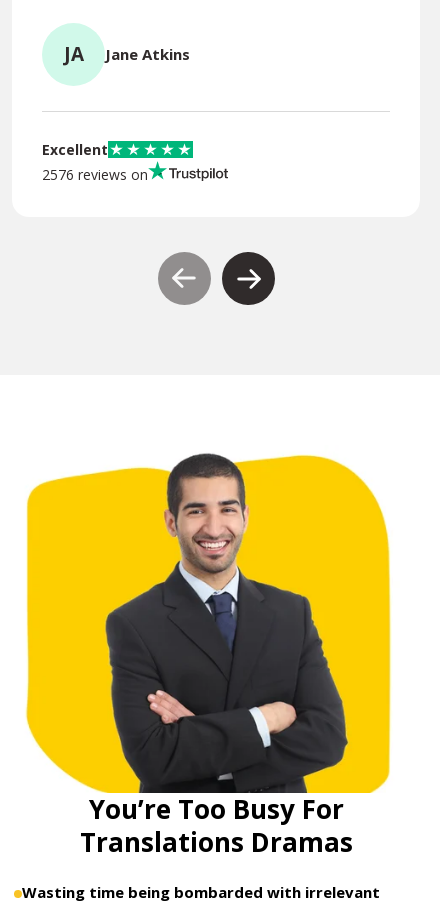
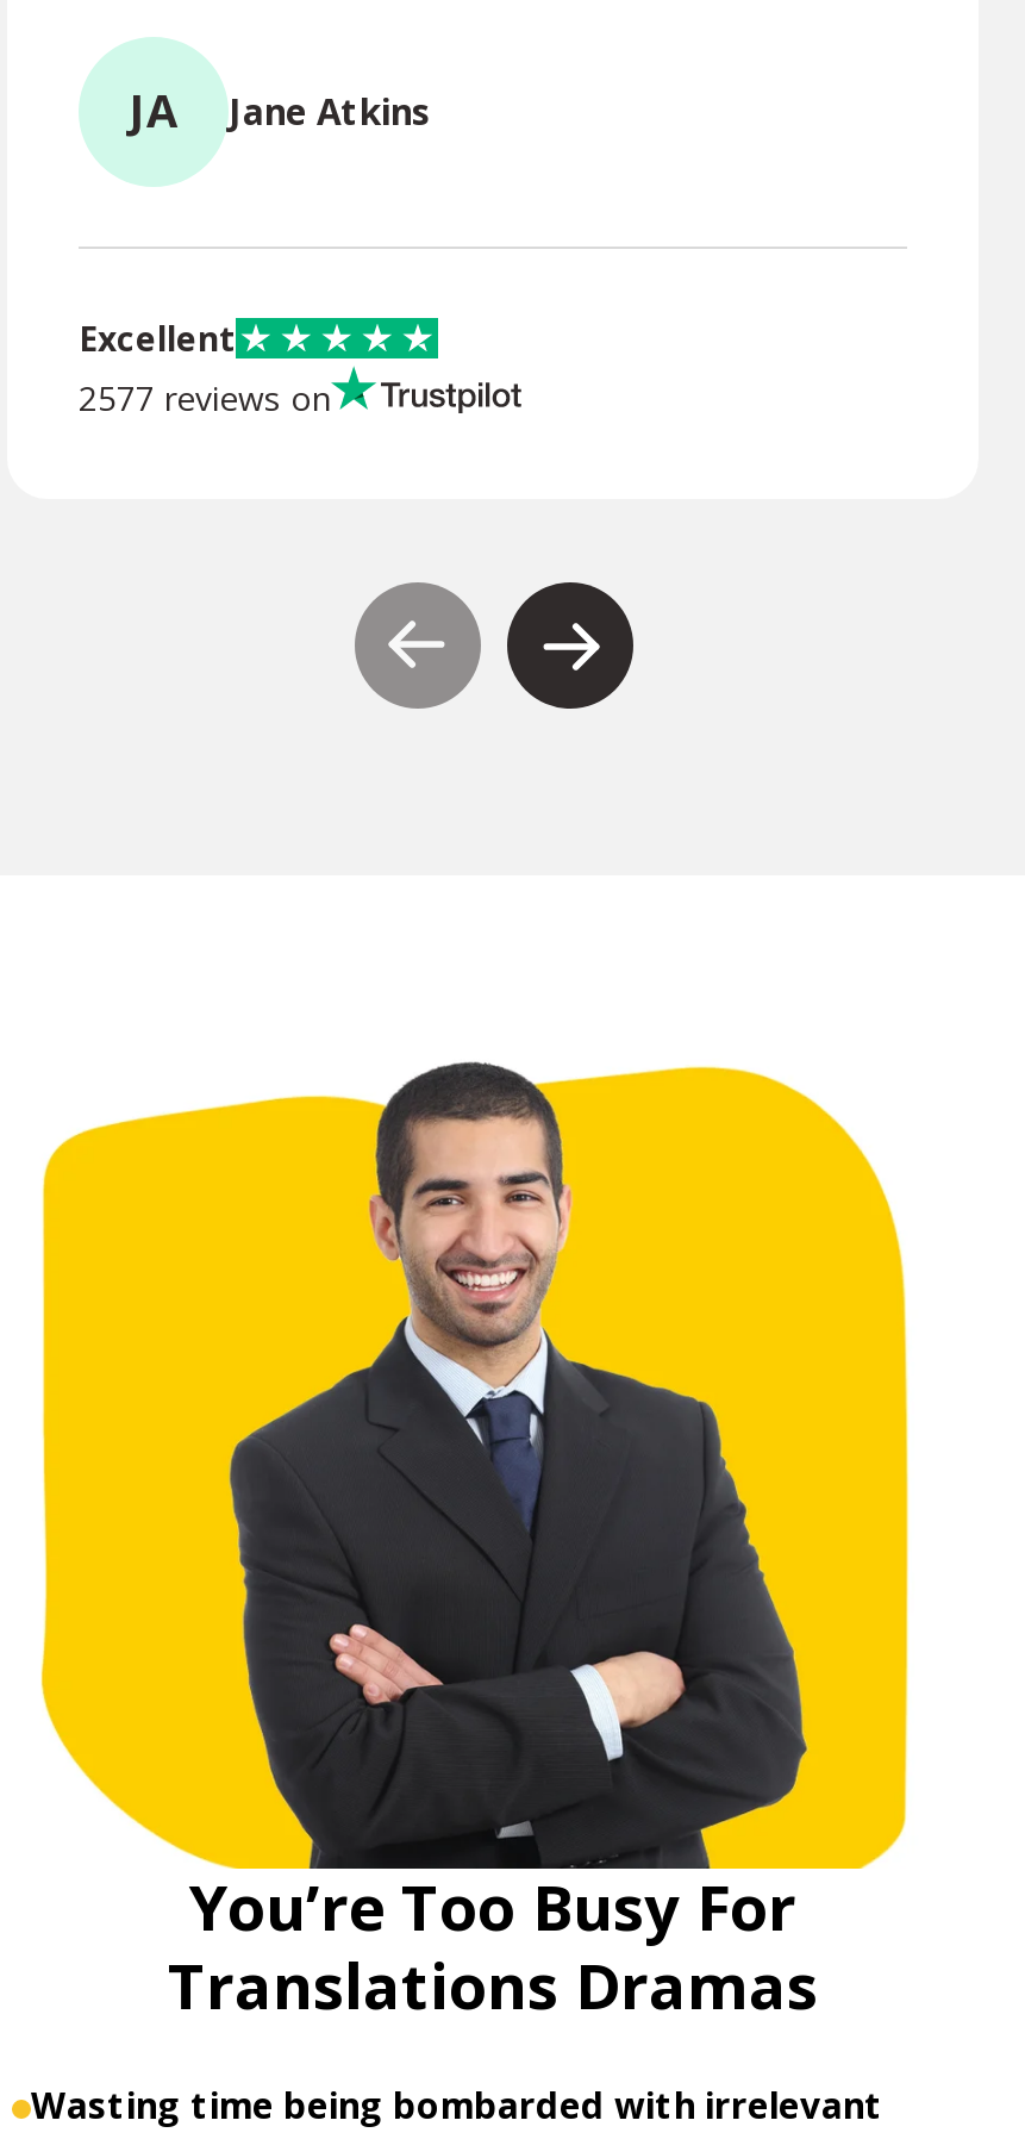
- 2576 reviews on
+ 2577 reviews on
